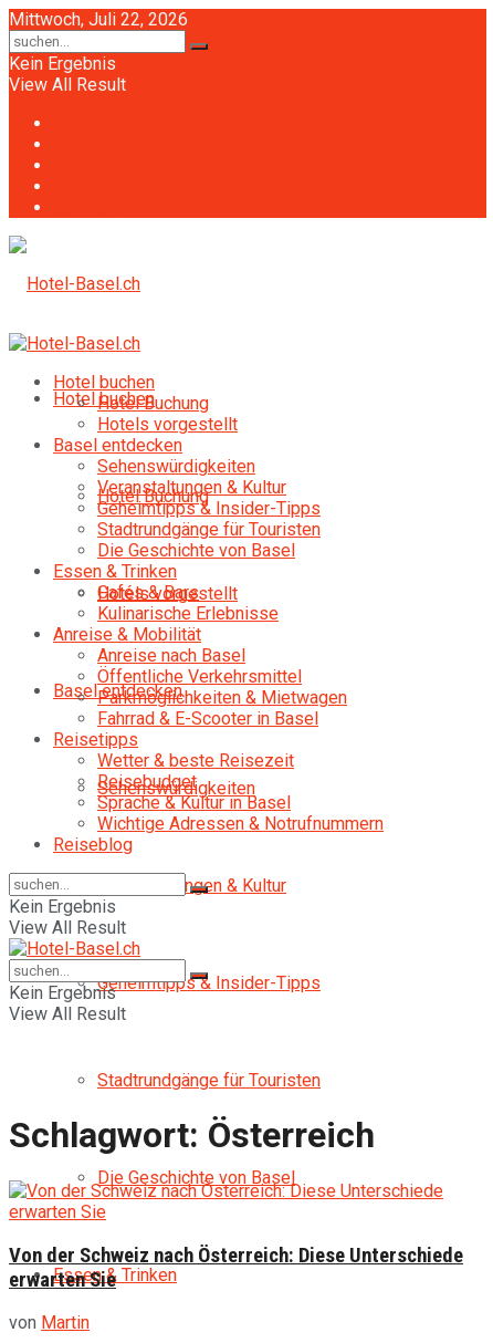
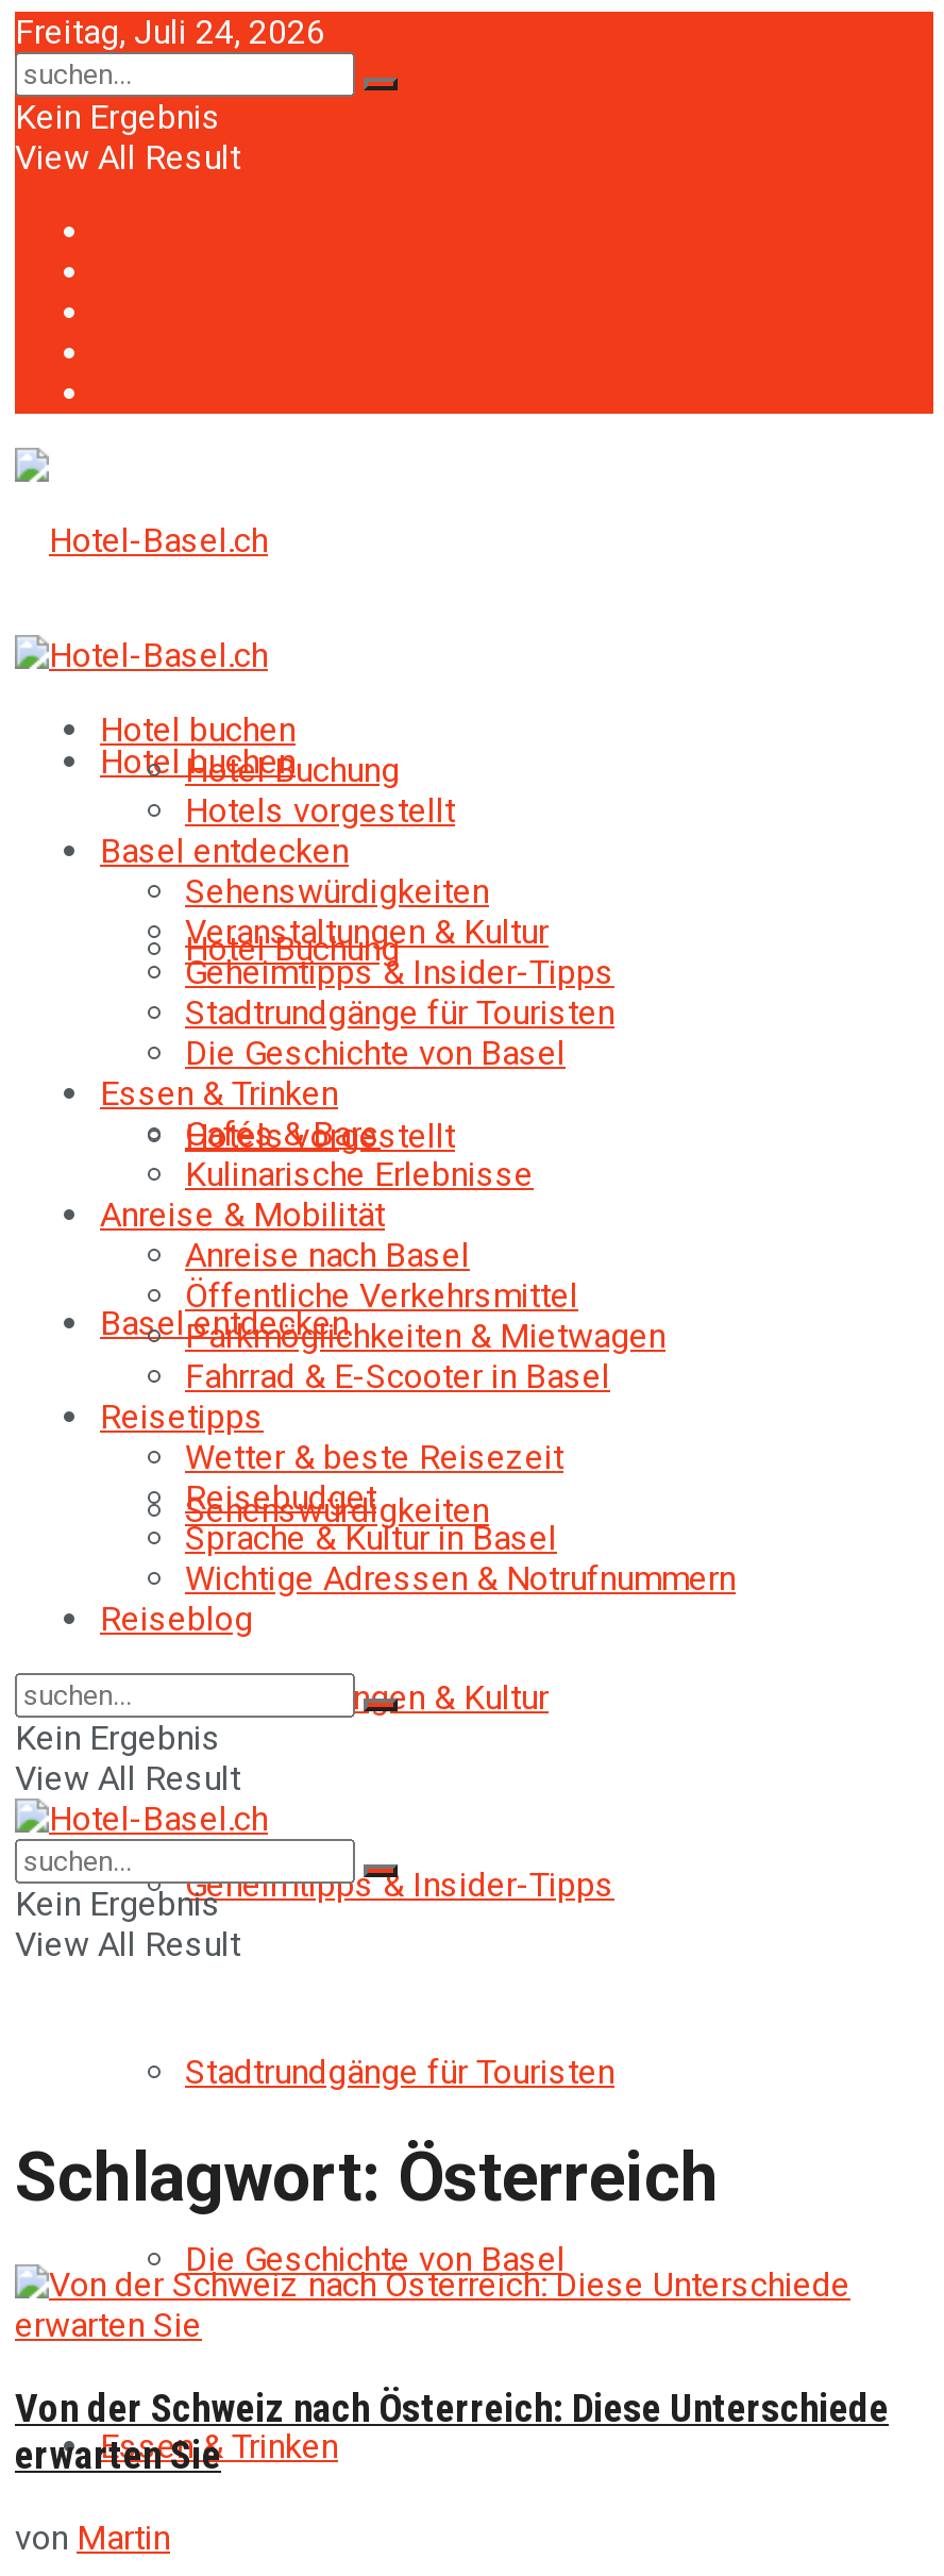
- Mittwoch, Juli 22, 2026
+ Freitag, Juli 24, 2026
